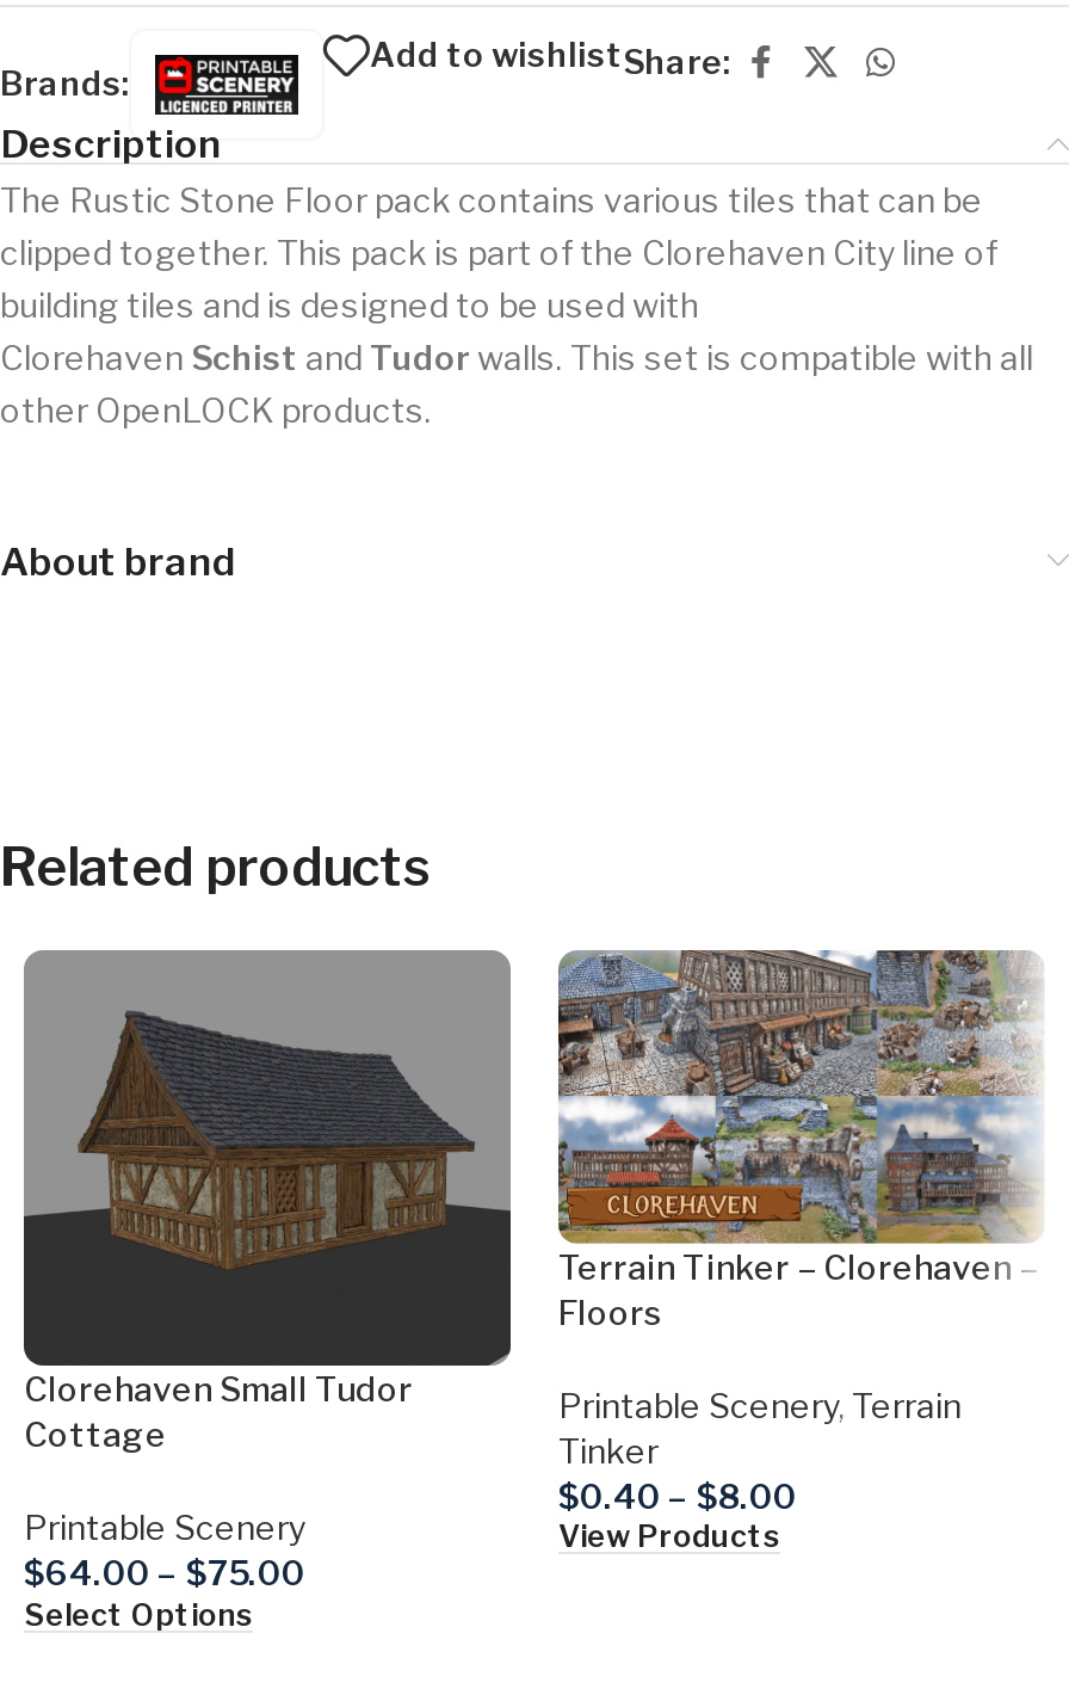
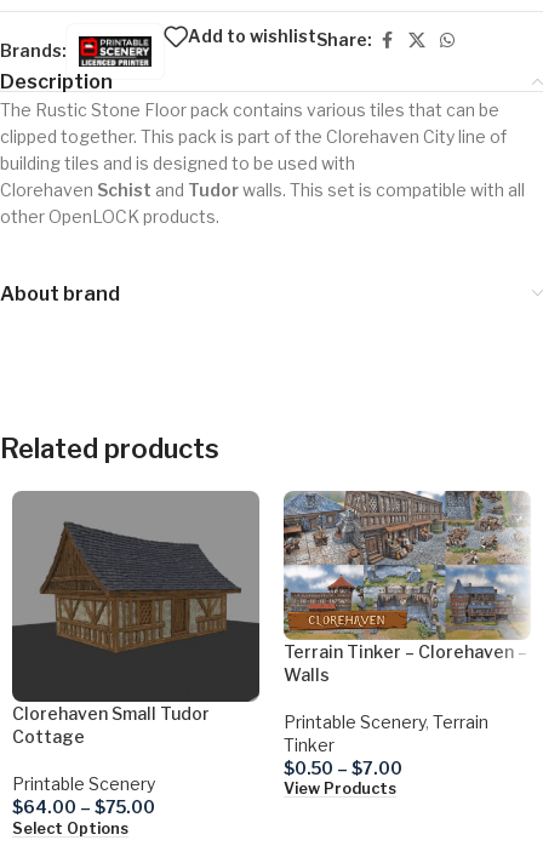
- Floors
+ Walls

- $0.40 – $8.00
+ $0.50 – $7.00
